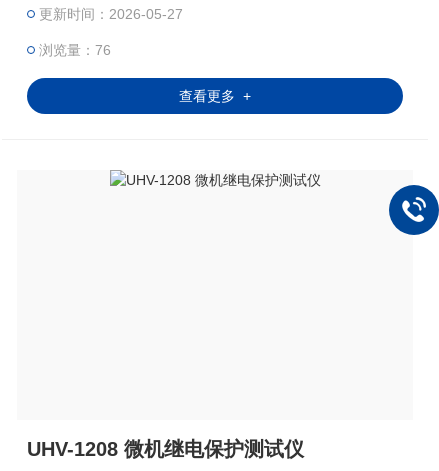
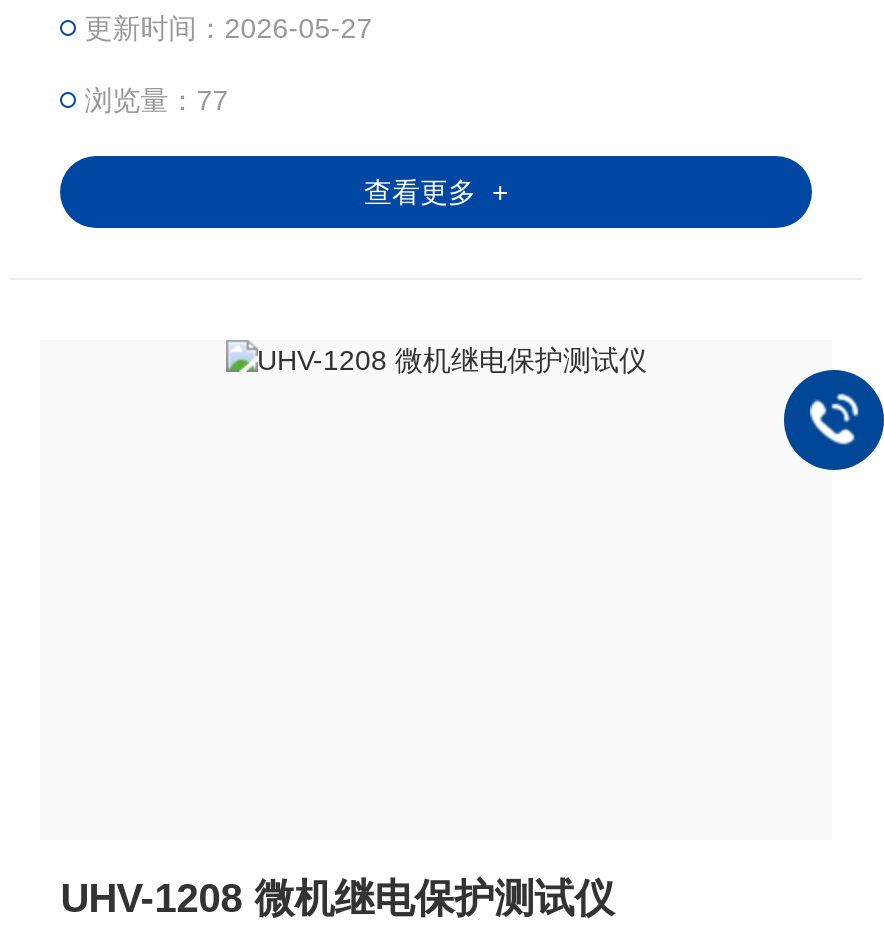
- 浏览量：76
+ 浏览量：77
